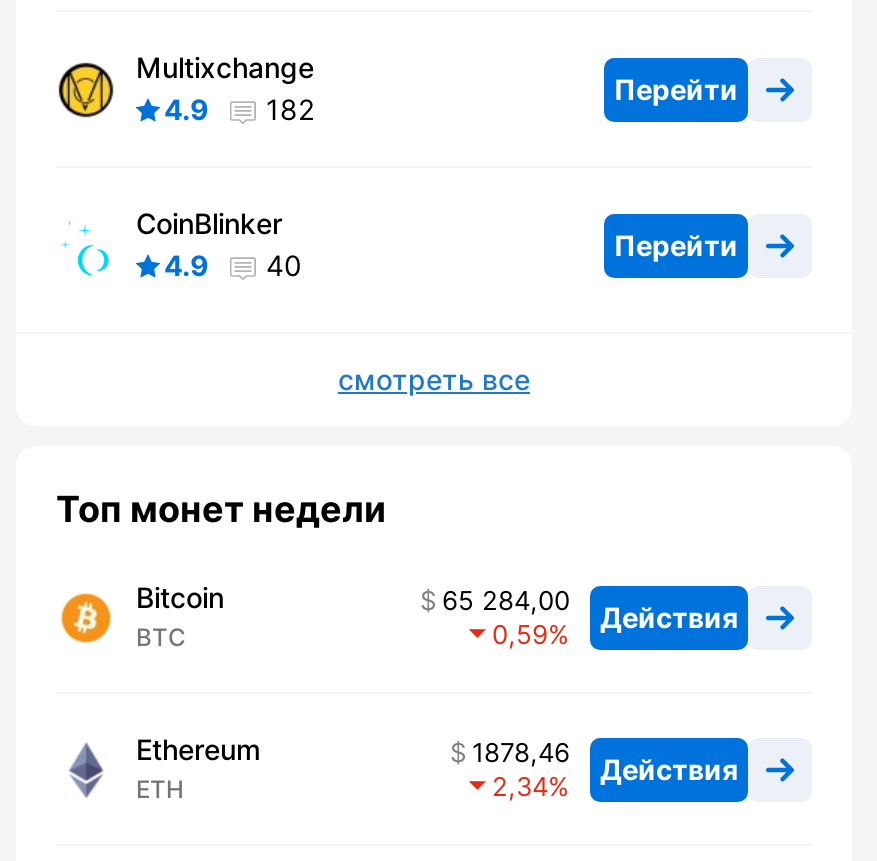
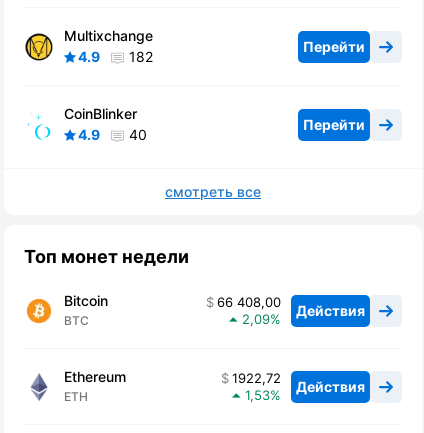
- 65 284,00 Действия
+ 66 408,00 Действия

- 0,59
+ 2,09

- 1878,46 Действия
+ 1922,72 Действия

- 2,34
+ 1,53
